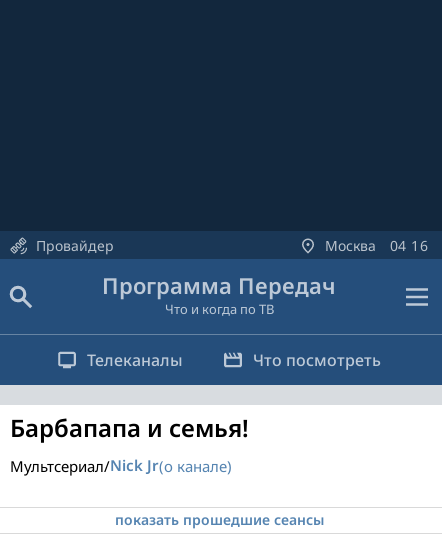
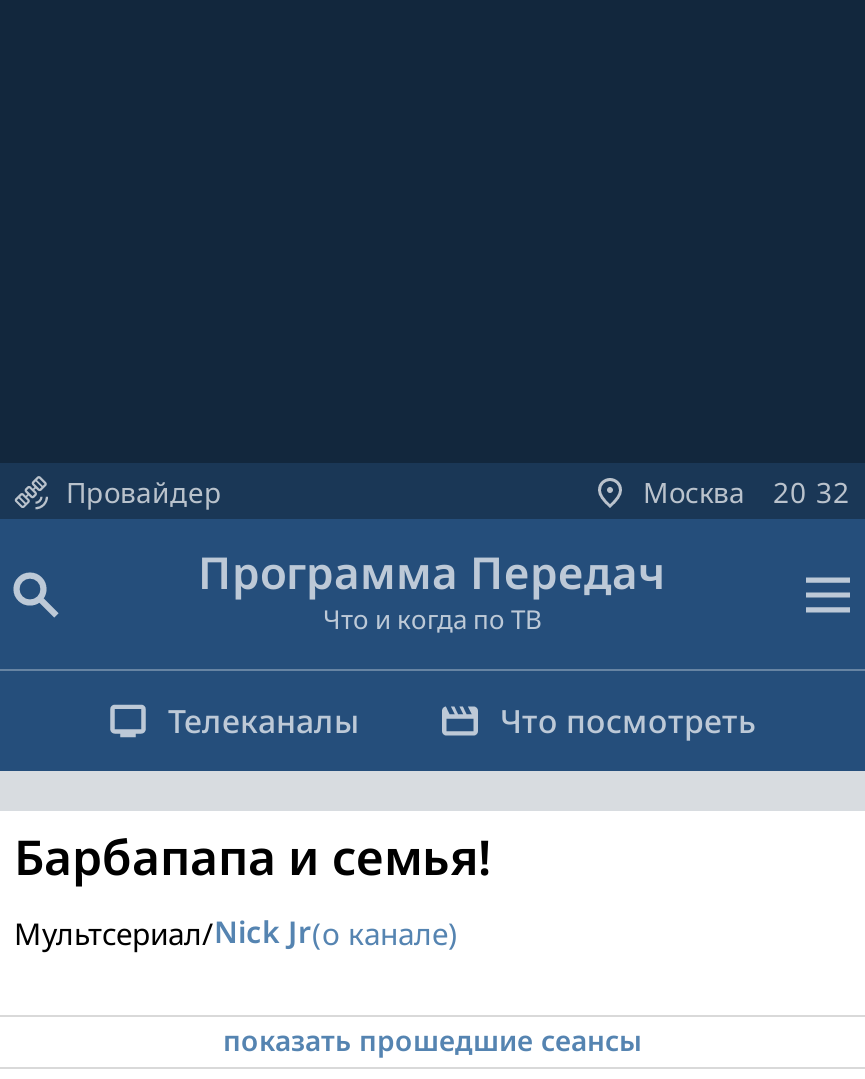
- Москва 04 16
+ Москва 20: 32
